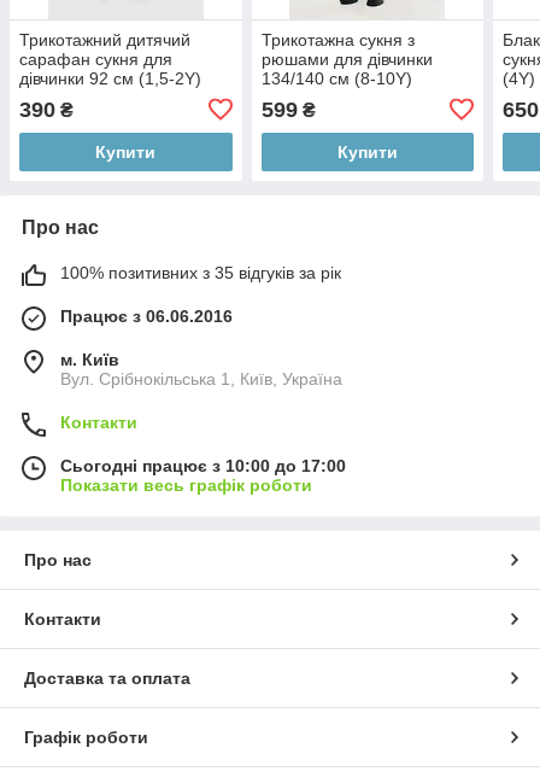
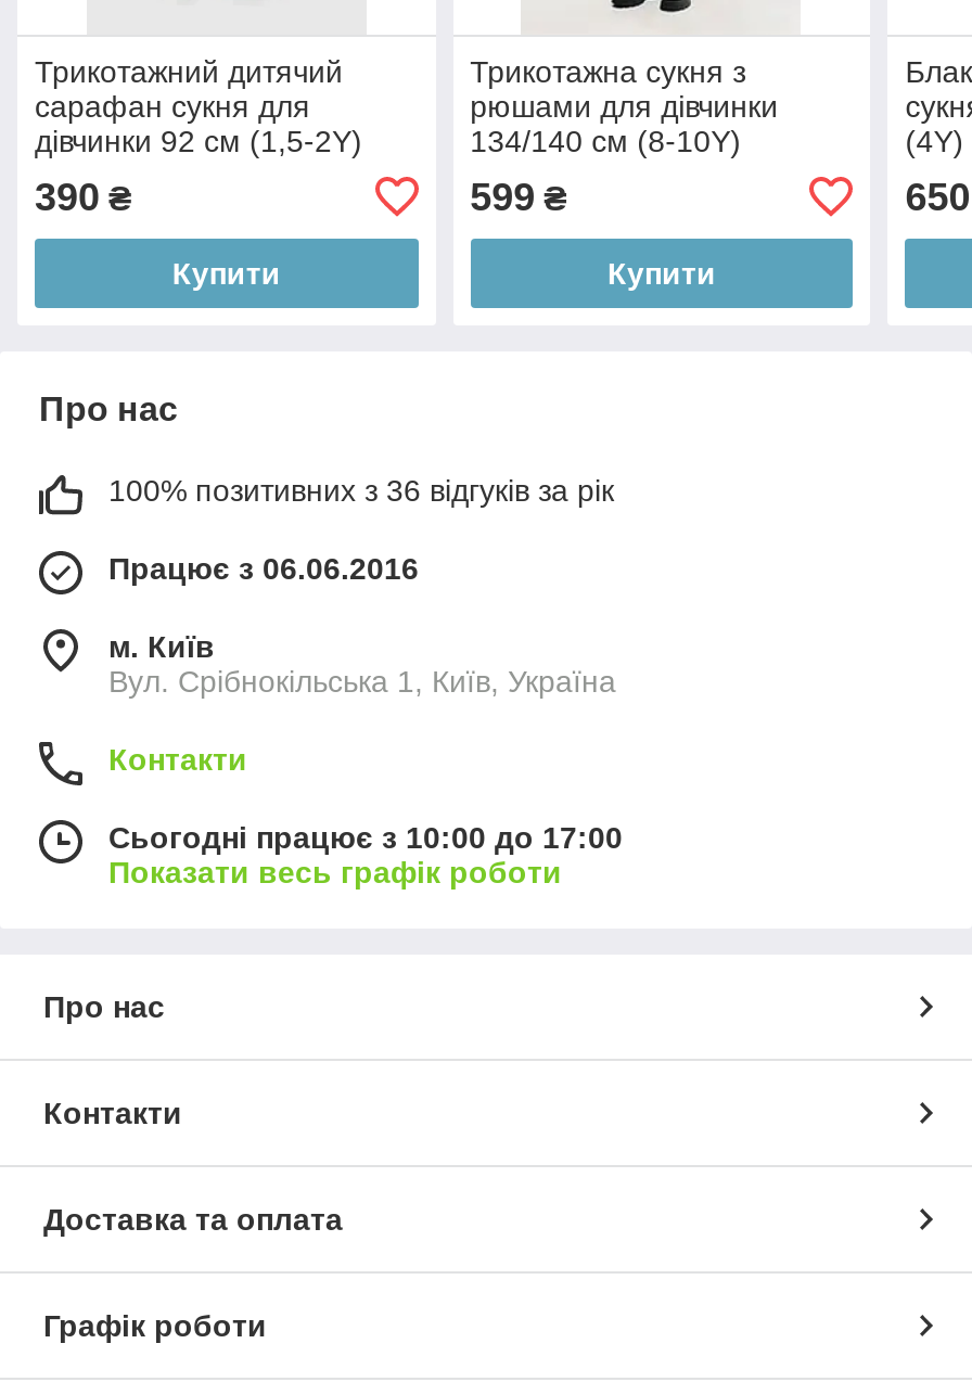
- 100% позитивних з 35 відгуків за рік
+ 100% позитивних з 36 відгуків за рік
